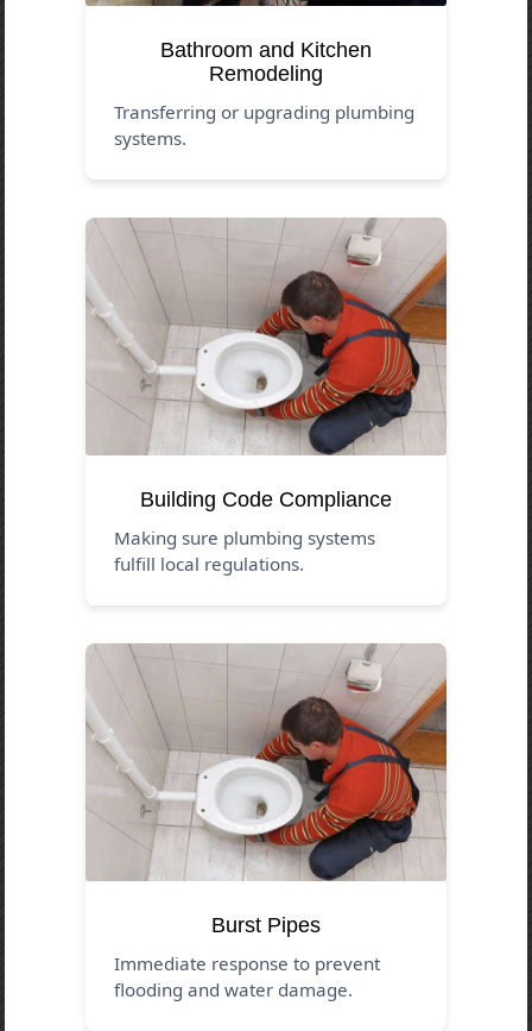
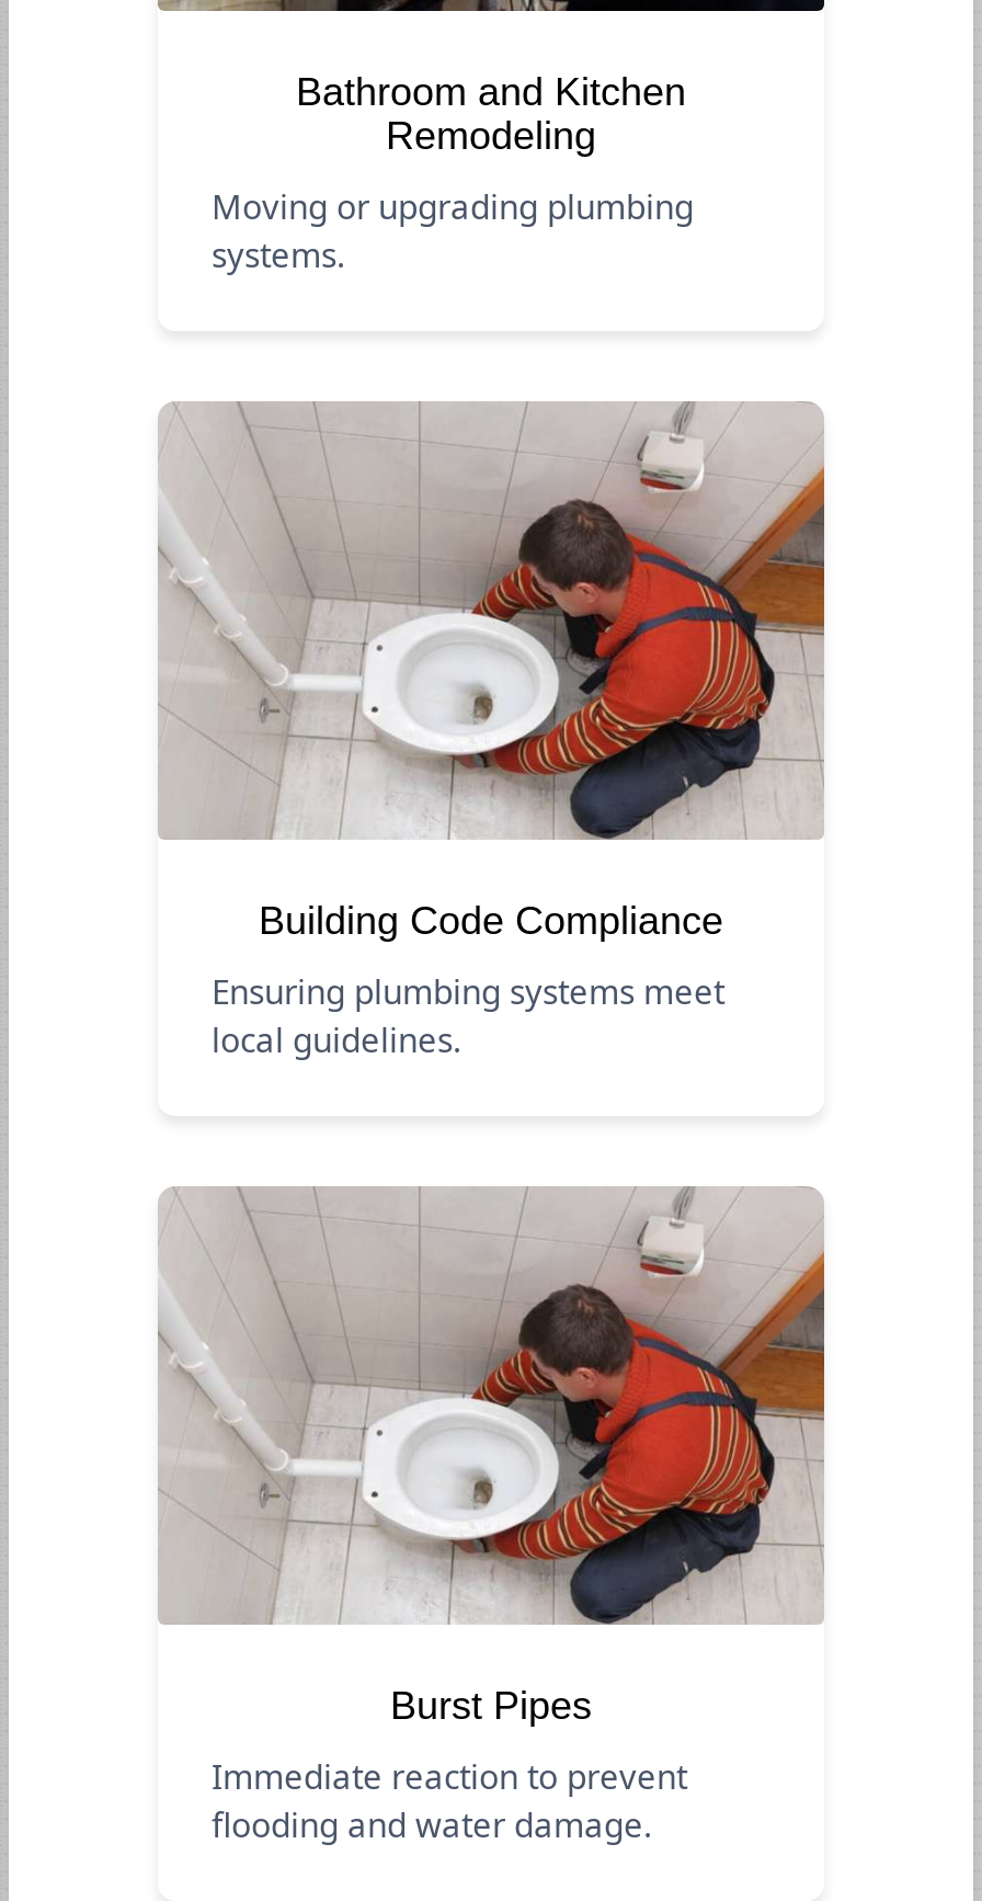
- Transferring or upgrading plumbing
+ Moving or upgrading plumbing

- Making sure plumbing systems
- fulfill local regulations.
+ Ensuring plumbing systems meet
+ local guidelines.

- Immediate response to prevent
+ Immediate reaction to prevent
